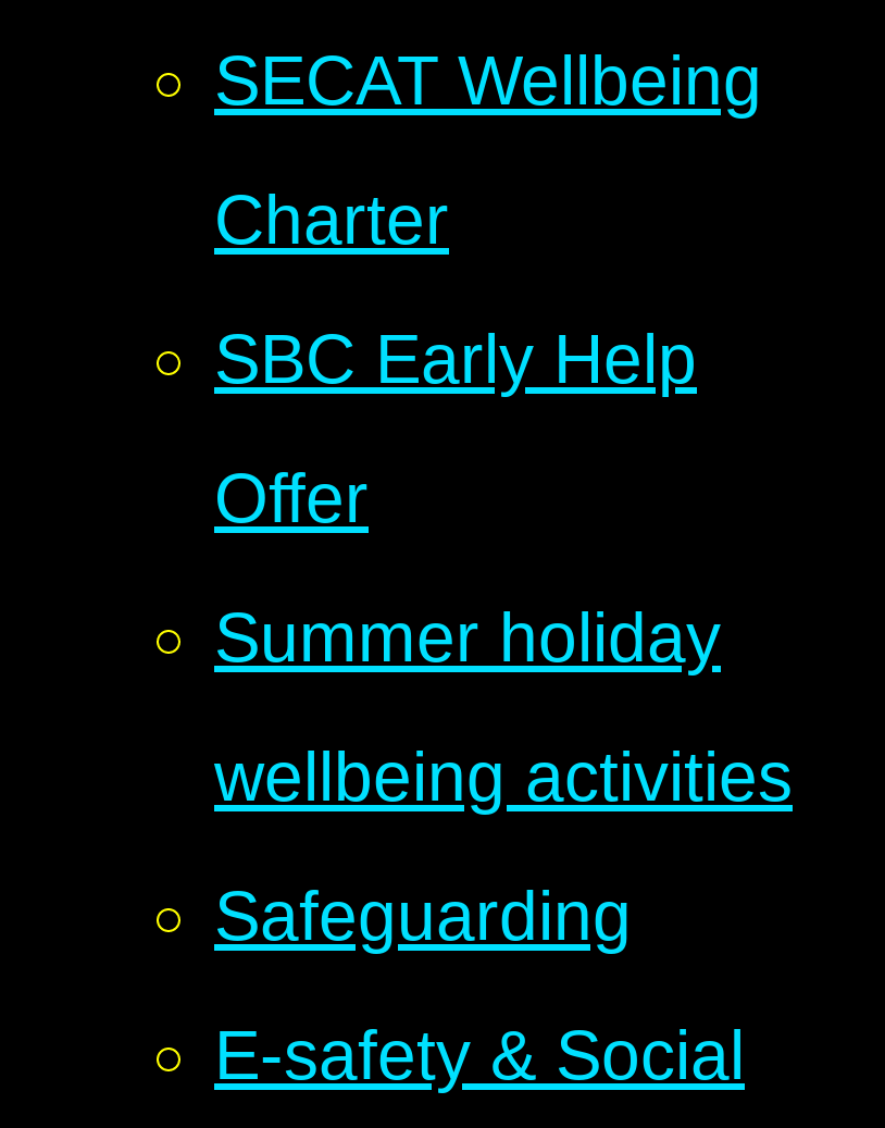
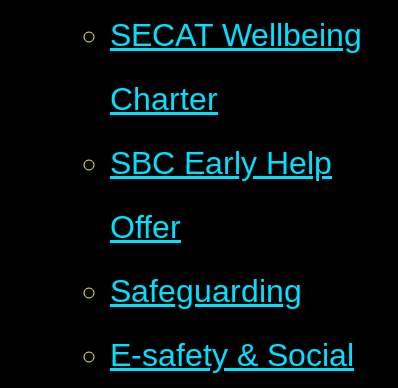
- Summer holiday
- wellbeing activities
